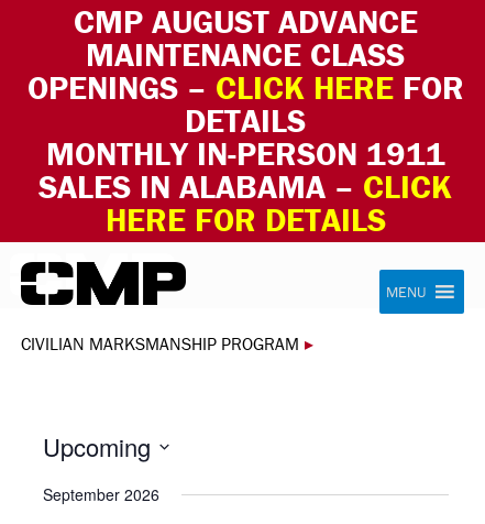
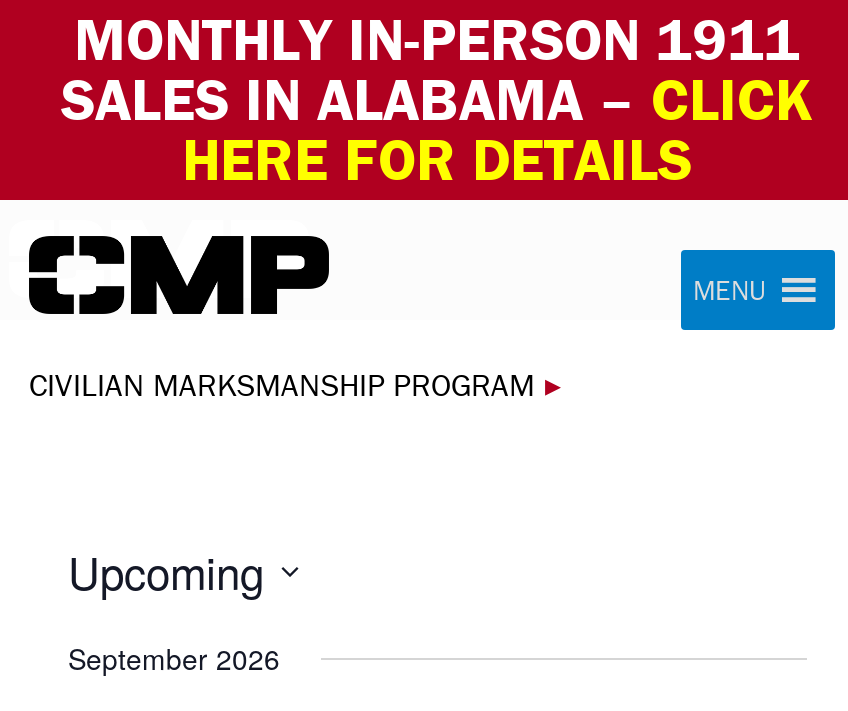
- CMP AUGUST ADVANCE
- MAINTENANCE CLASS
- OPENINGS – CLICK HERE FOR
- DETAILS
